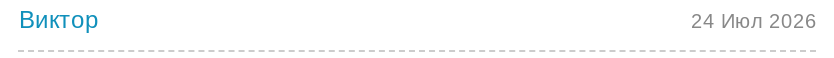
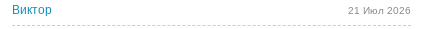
- 24 Июл 2026
+ 21 Июл 2026
